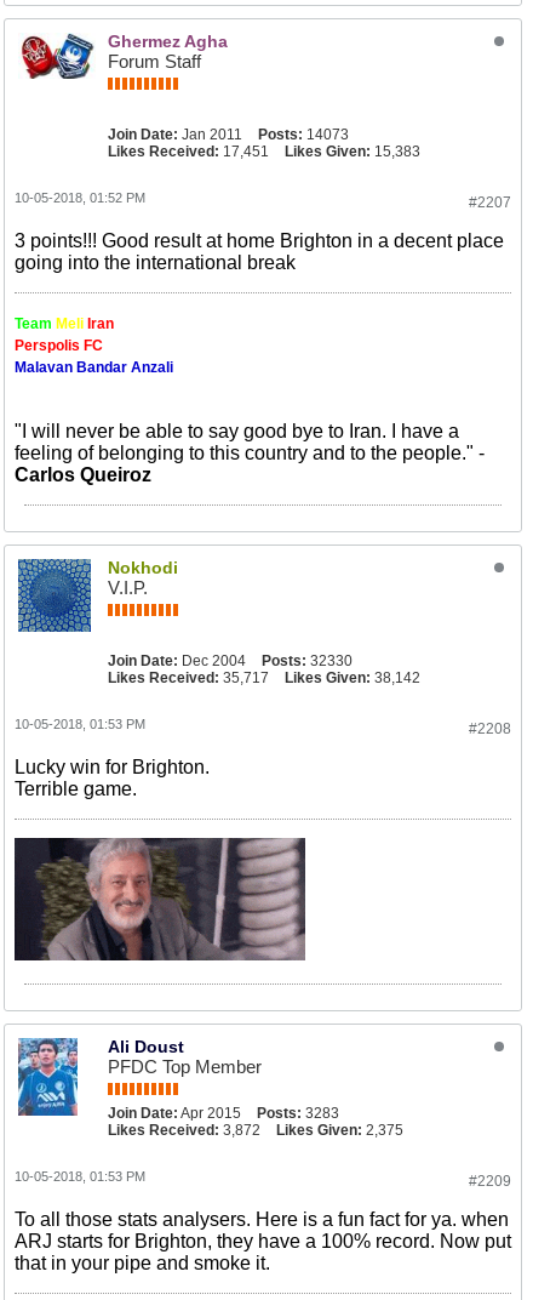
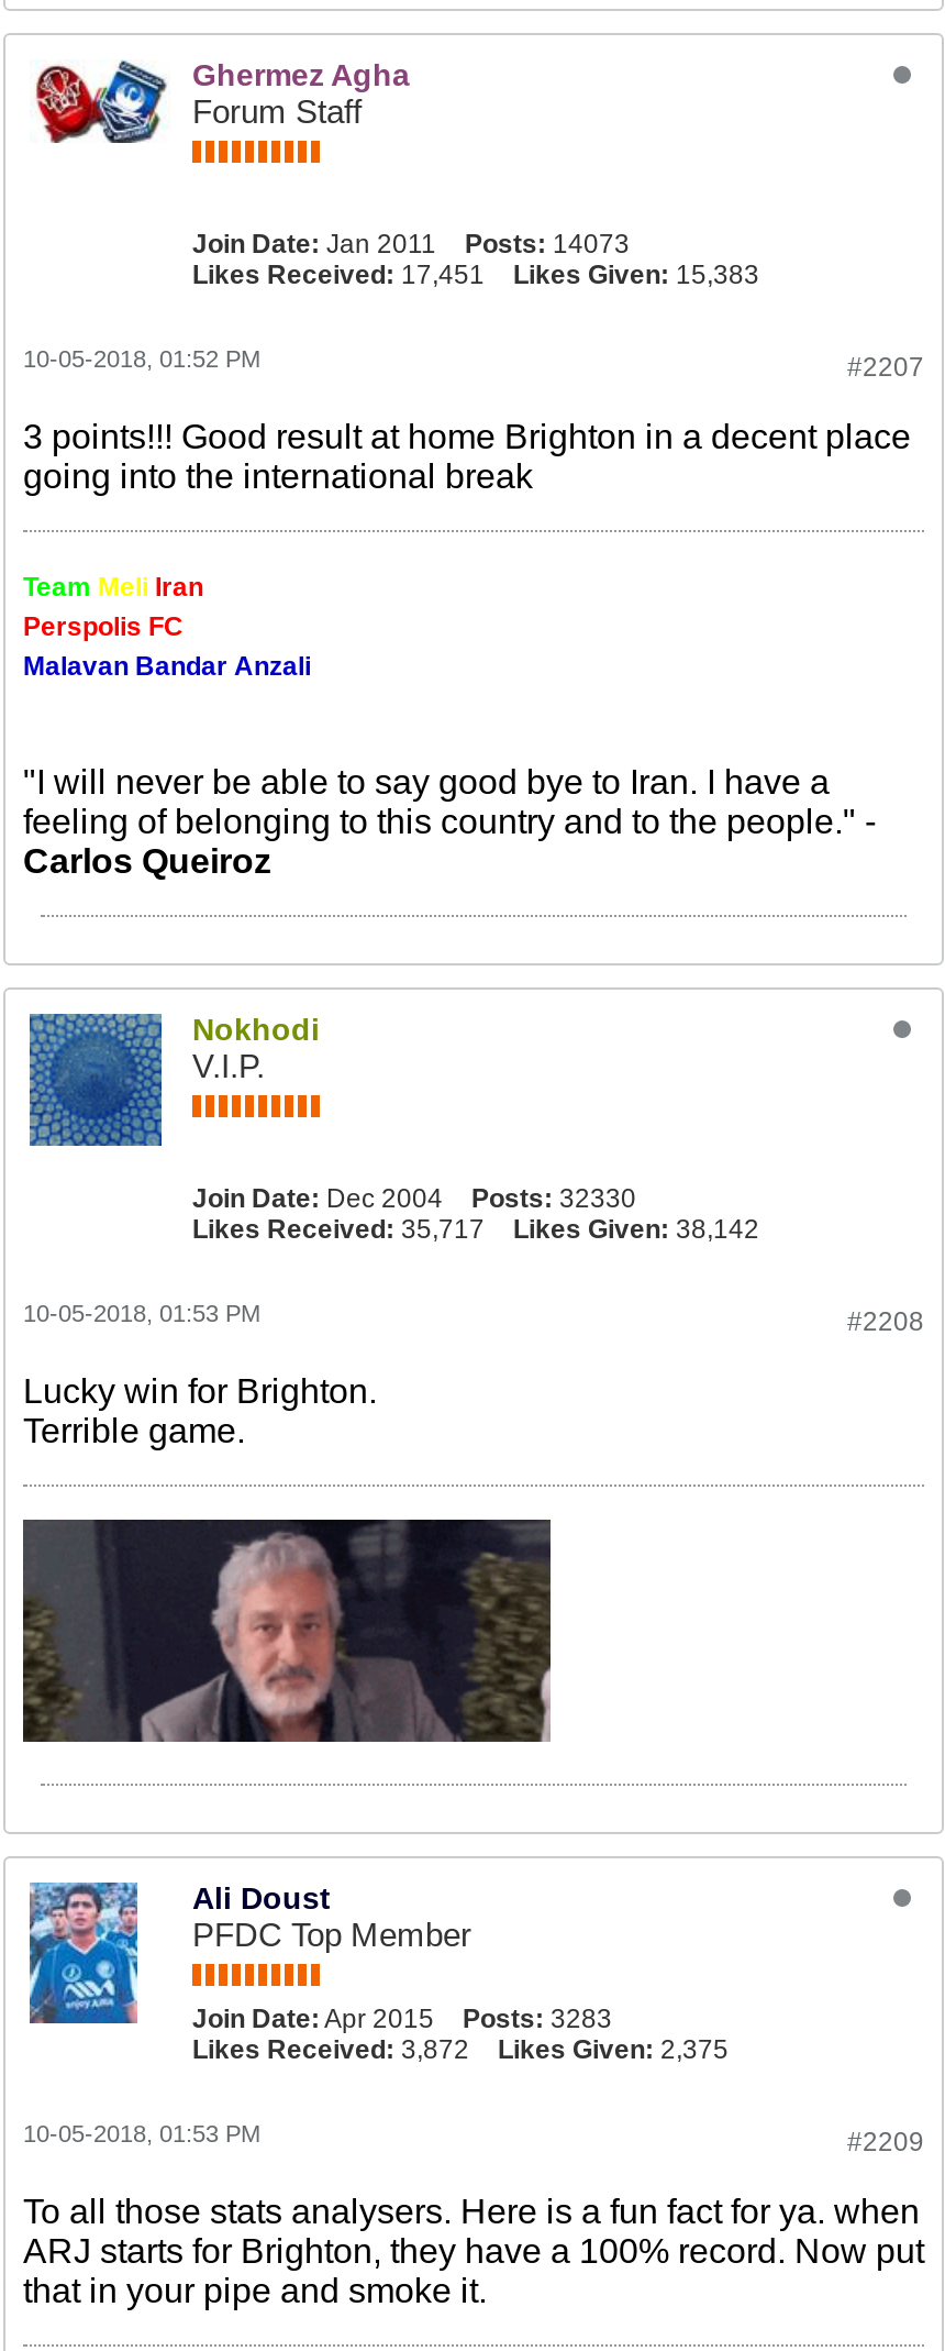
- [image]
+ [image]
